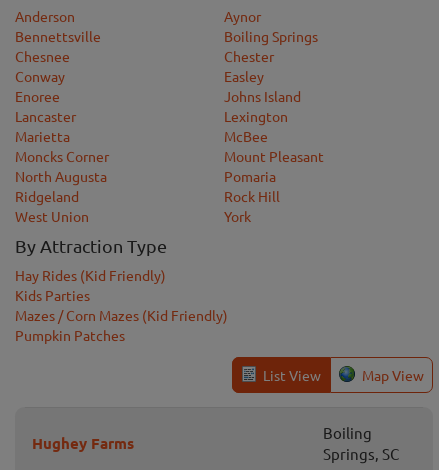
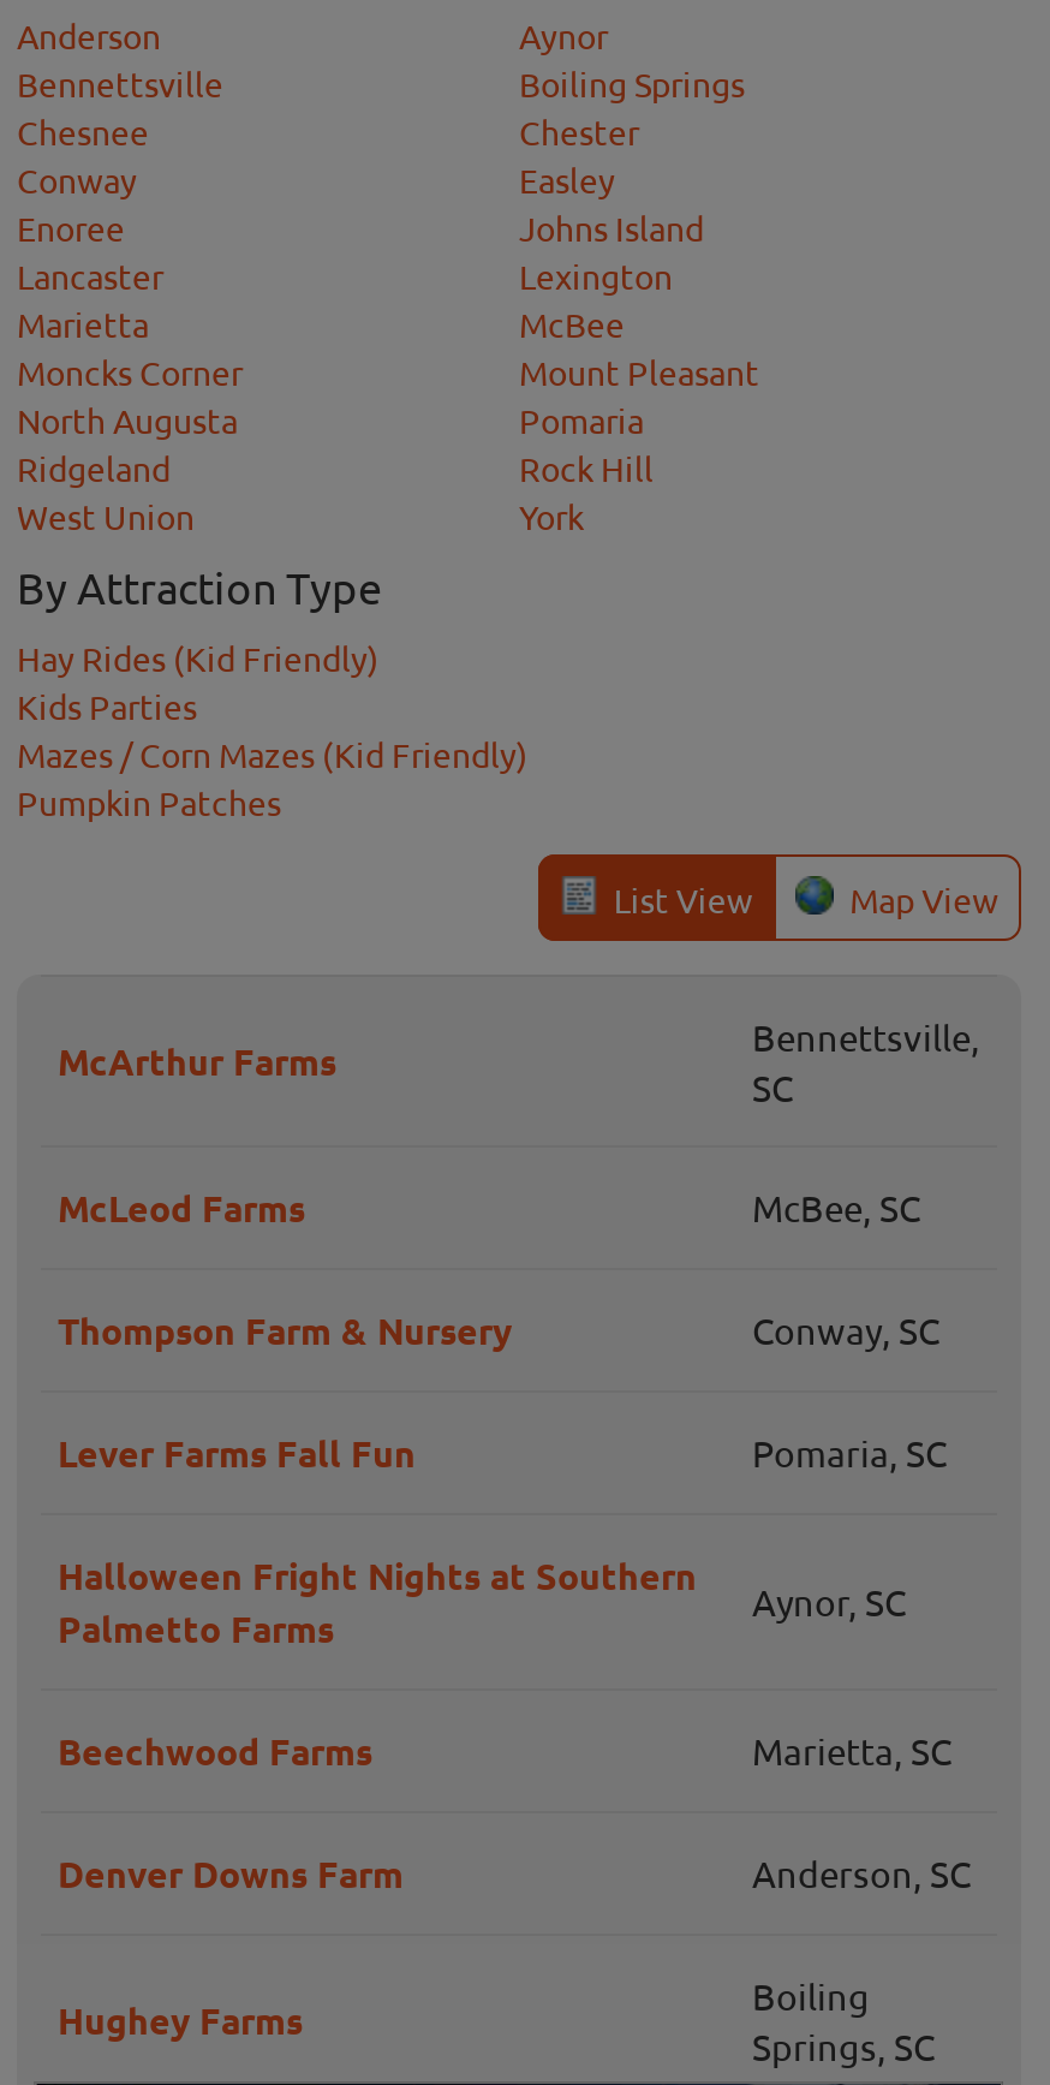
+ McArthur Farms

+ Bennettsville,
+ SC
+ McLeod Farms
+ McBee, SC
+ Thompson Farm & Nursery
+ Conway, SC
+ Lever Farms Fall Fun
+ Pomaria, SC
+ Halloween Fright Nights at Southern
+ Palmetto Farms

+ Aynor, SC
+ Beechwood Farms
+ Marietta, SC
+ Denver Downs Farm
+ Anderson, SC
